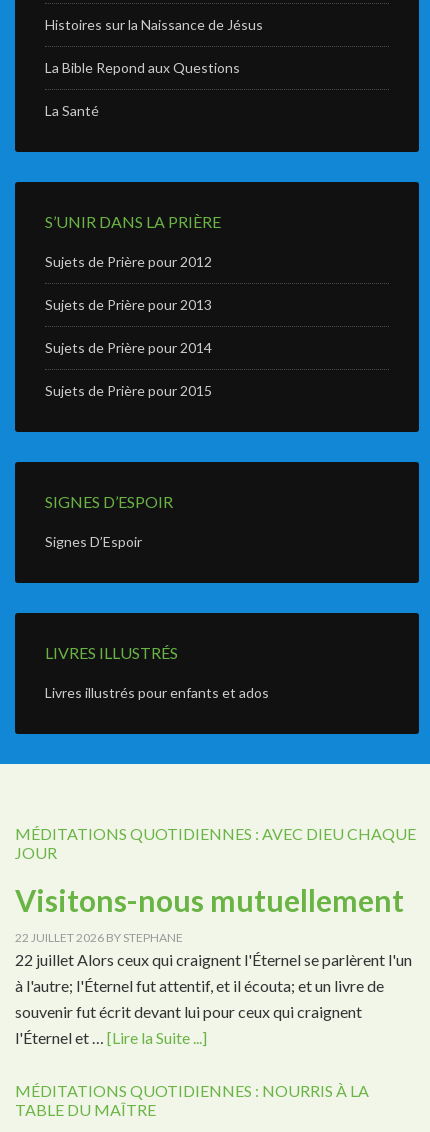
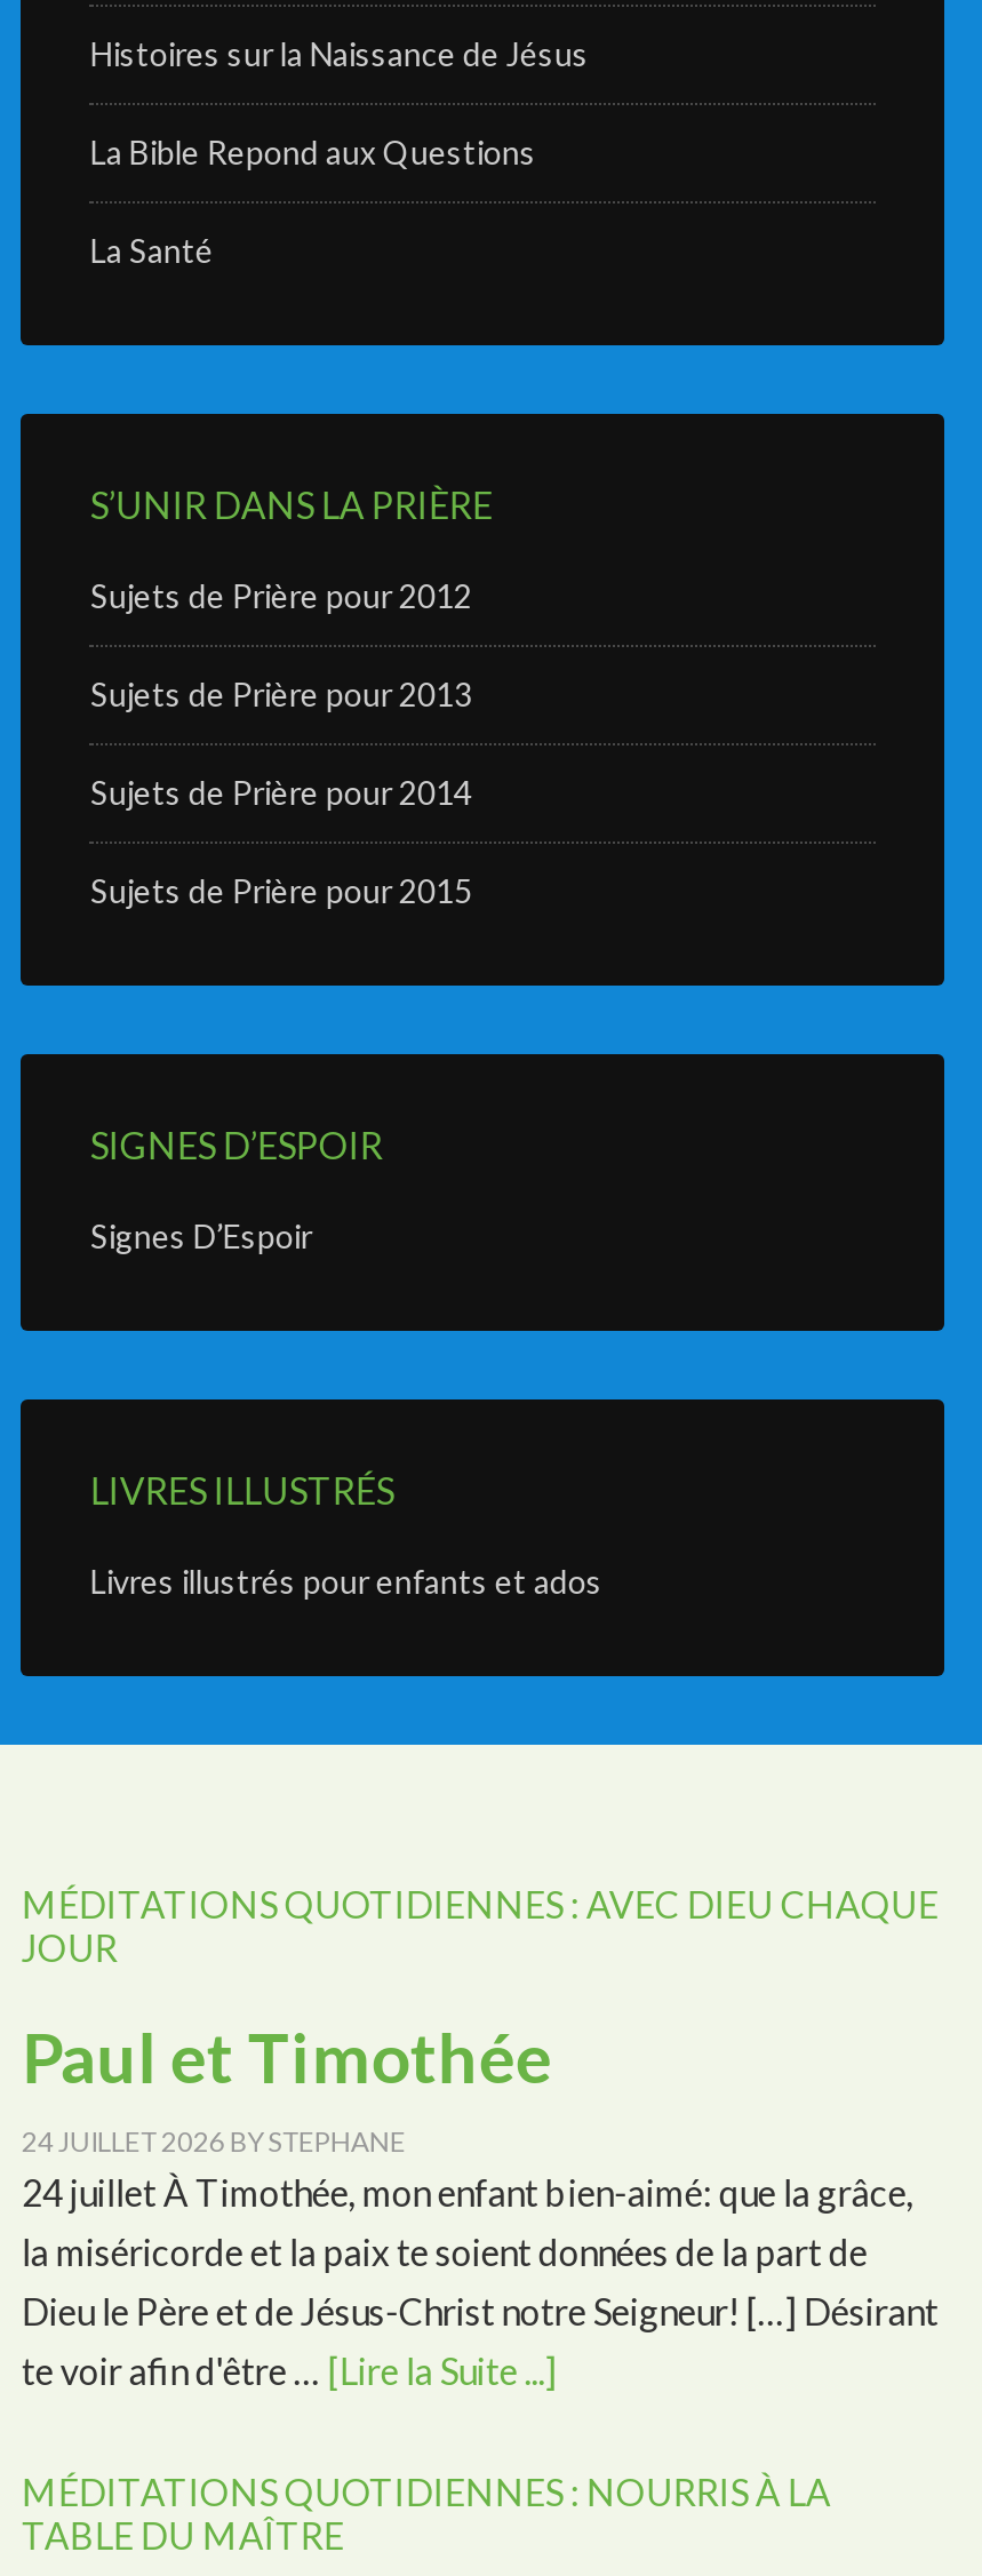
- Visitons-nous mutuellement
- 22 JUILLET 2026 BYSTEPHANE
- 22 juillet Alors ceux qui craignent l'Éternel se parlèrent l'un
- à l'autre; l'Éternel fut attentif, et il écouta; et un livre de
- souvenir fut écrit devant lui pour ceux qui craignent
- l'Éternel et … [Lire la Suite ...]
+ Paul et Timothée
+ 24 JUILLET 2026 BYSTEPHANE
+ 24 juillet À Timothée, mon enfant bien-aimé: que la grâce,
+ la miséricorde et la paix te soient données de la part de
+ Dieu le Père et de Jésus-Christ notre Seigneur! […] Désirant
+ te voir afin d'être … [Lire la Suite ...]
